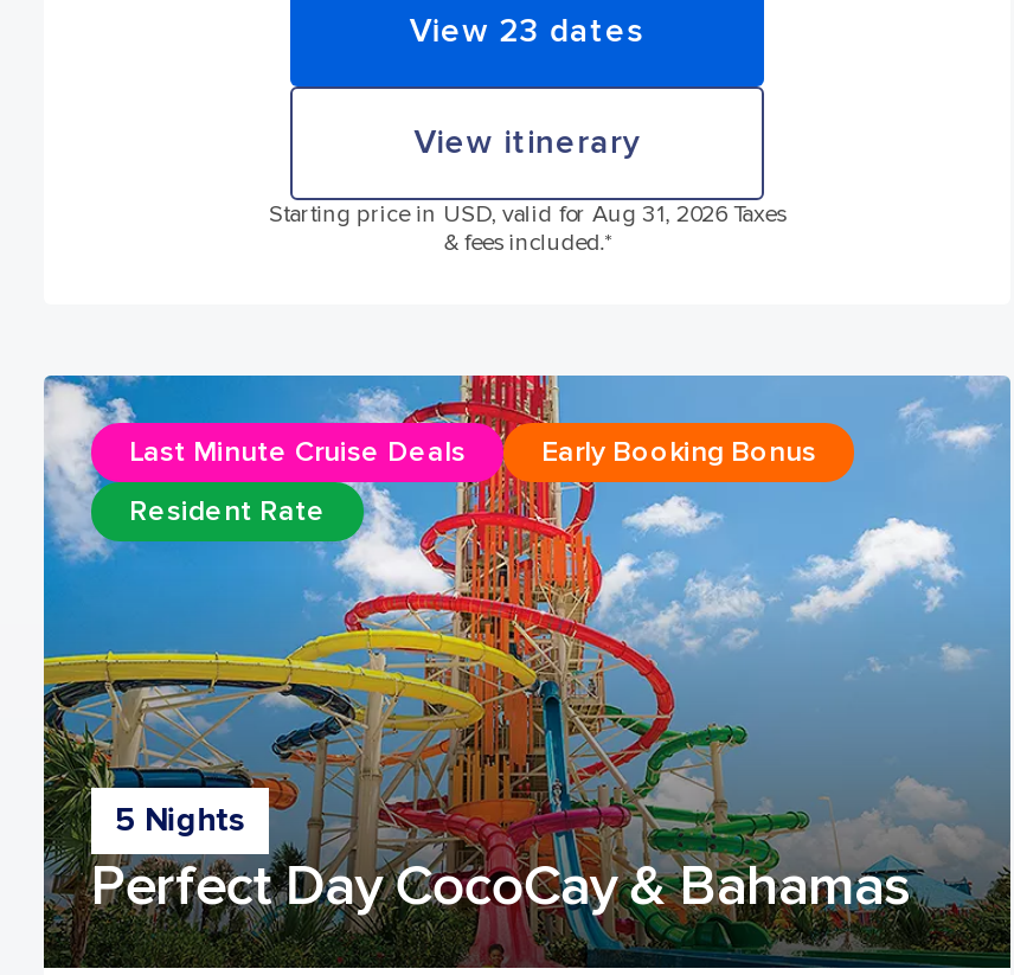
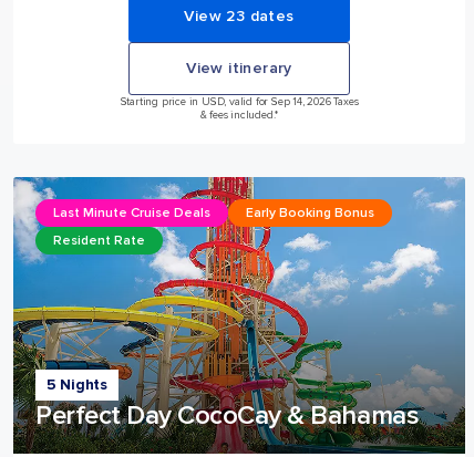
- Starting price in USD, valid for Aug 31, 2026 Taxes
+ Starting price in USD, valid for Sep 14, 2026 Taxes
